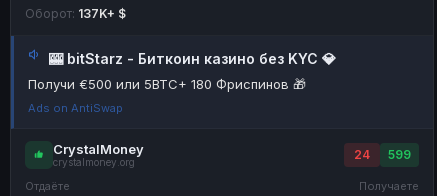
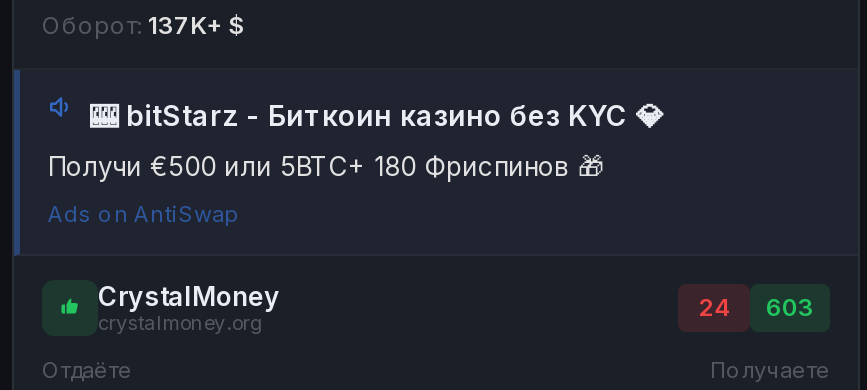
- 24 599
+ 24 603
